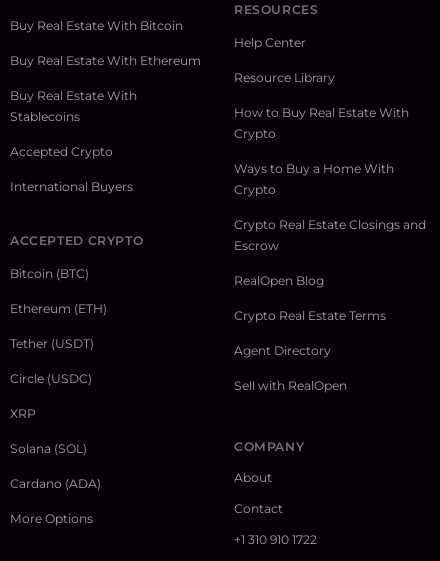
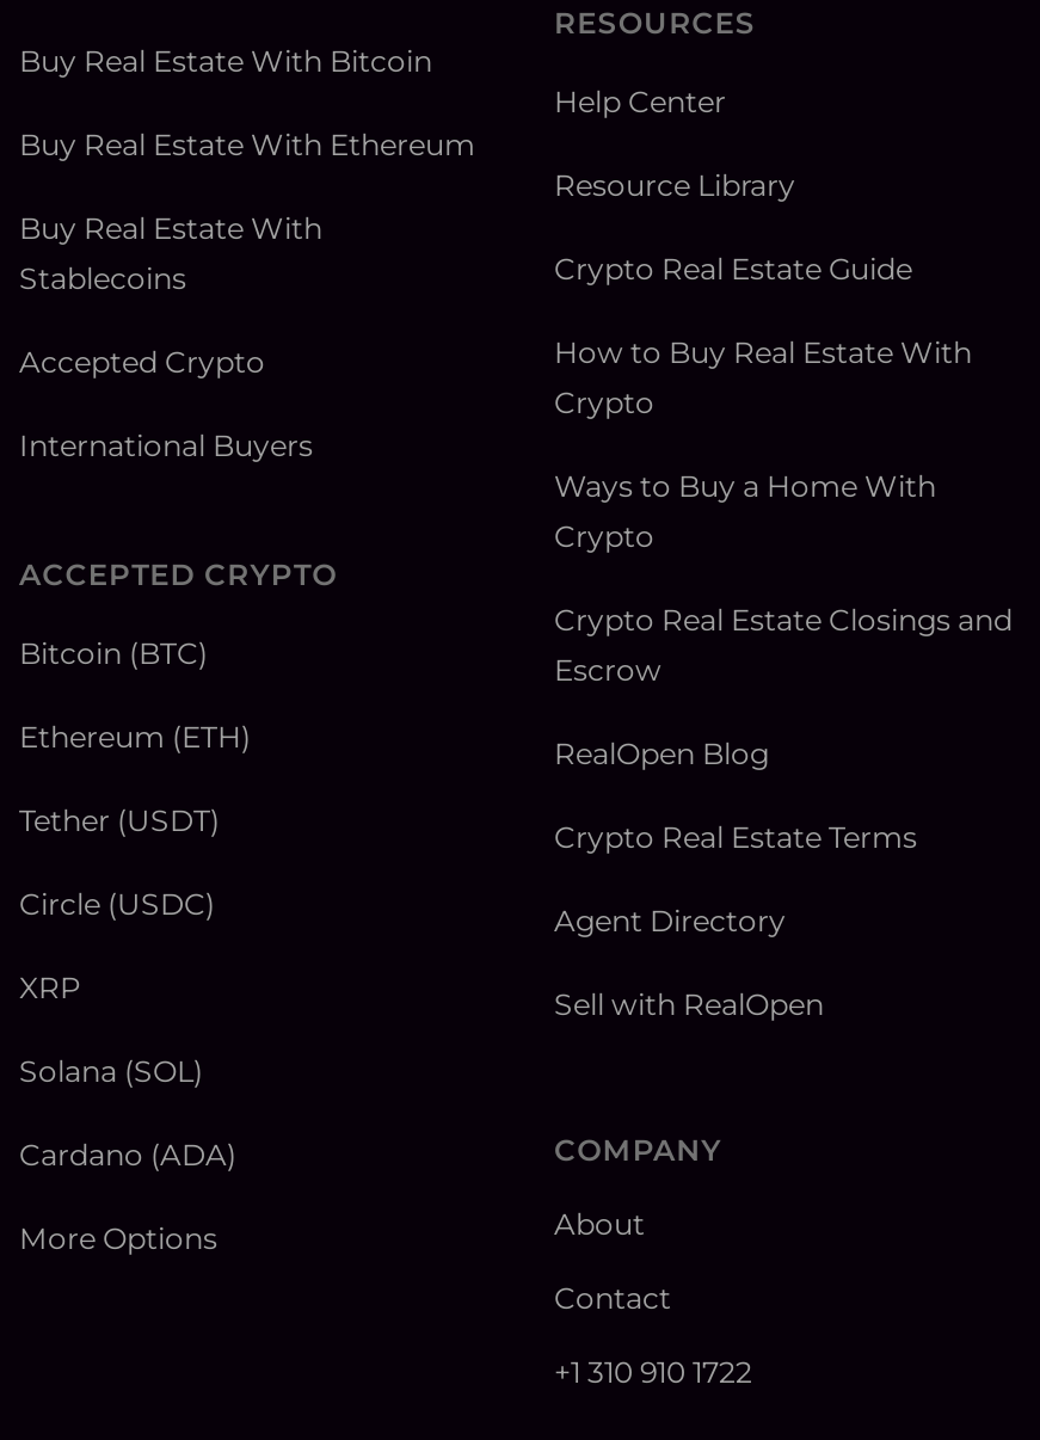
+ Crypto Real Estate Guide
